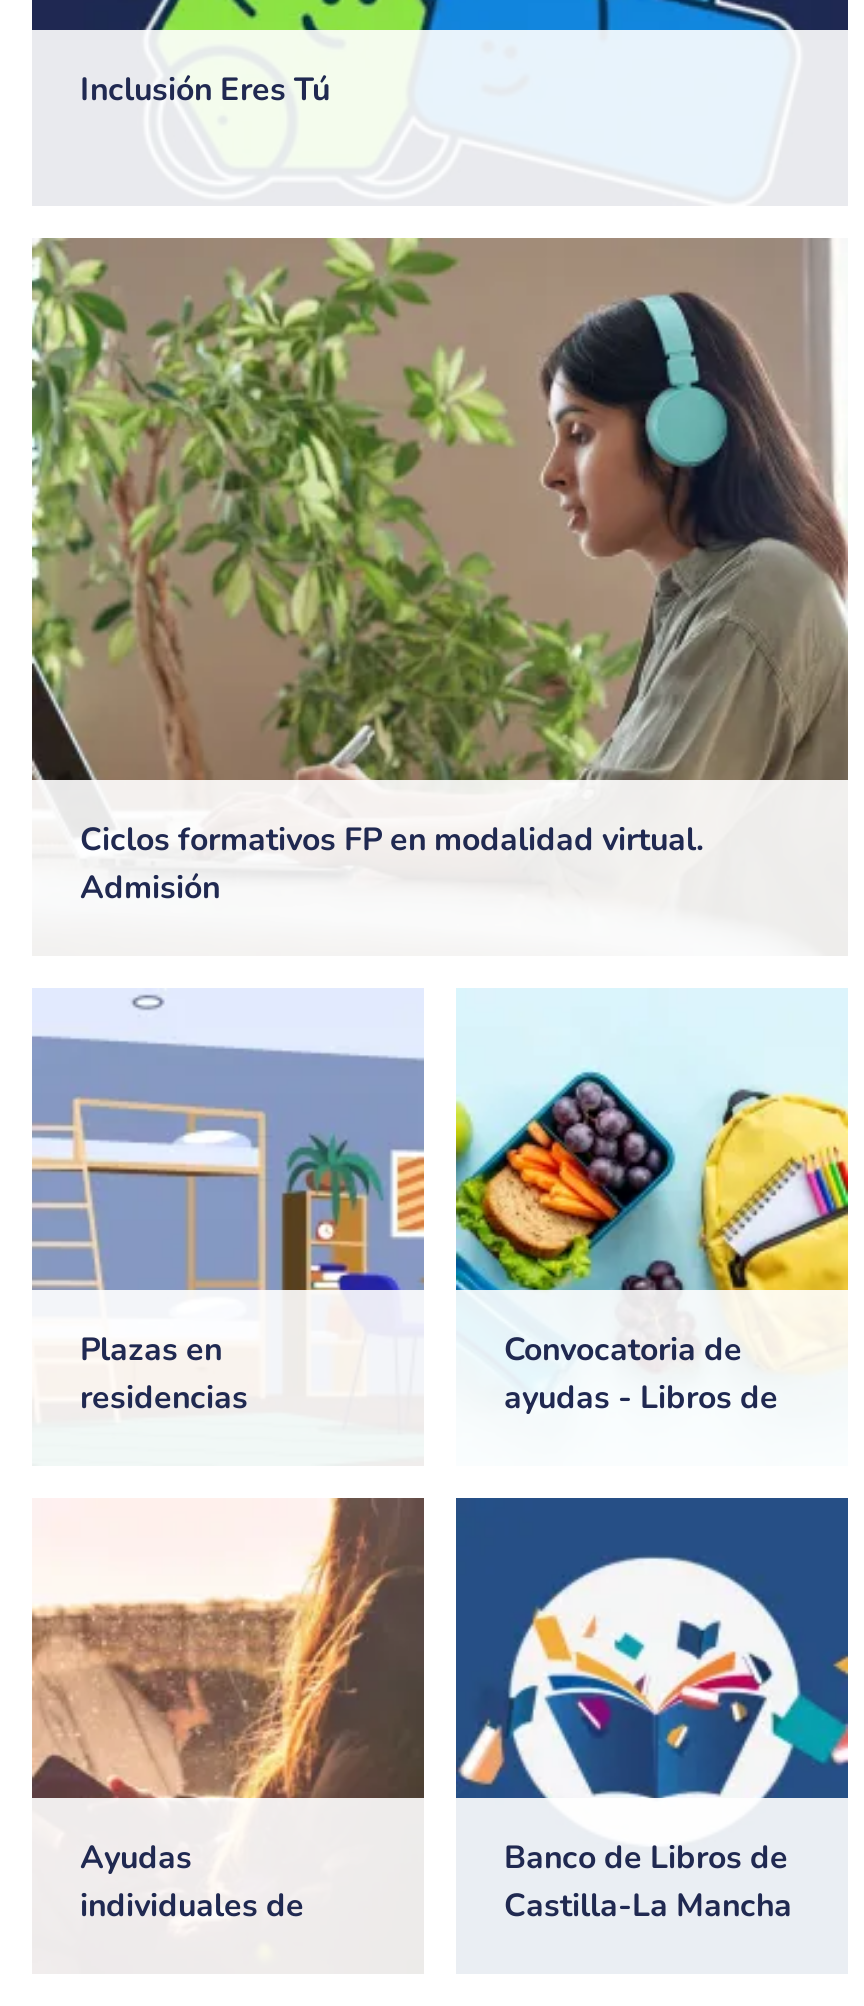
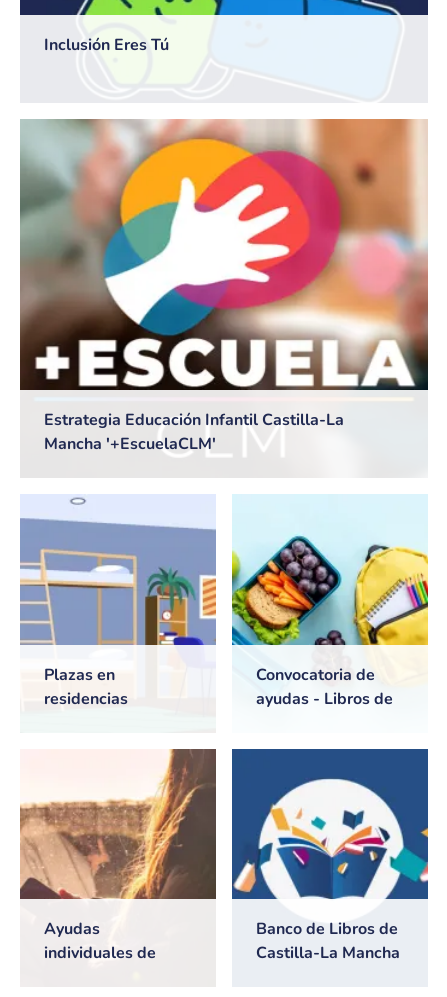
- [image]
- Ciclos formativos FP en modalidad virtual.
- Admisión
+ [image]
+ Estrategia Educación Infantil Castilla-La
+ Mancha '+EscuelaCLM'
